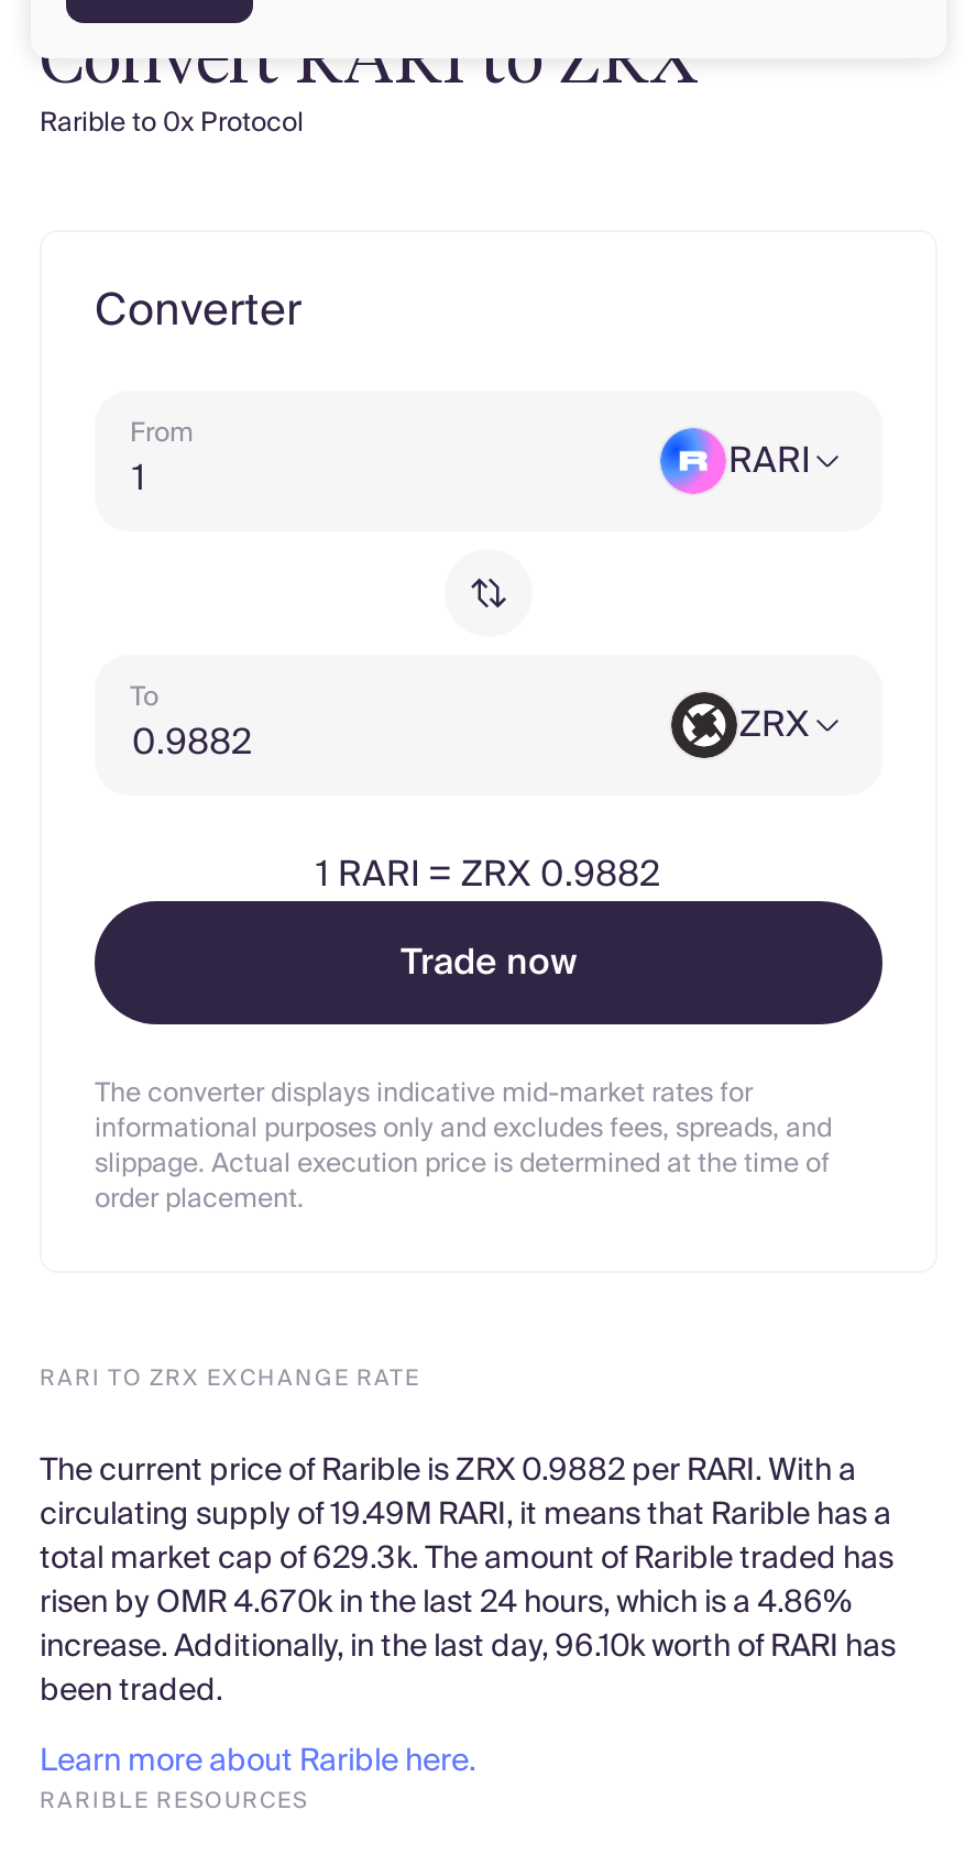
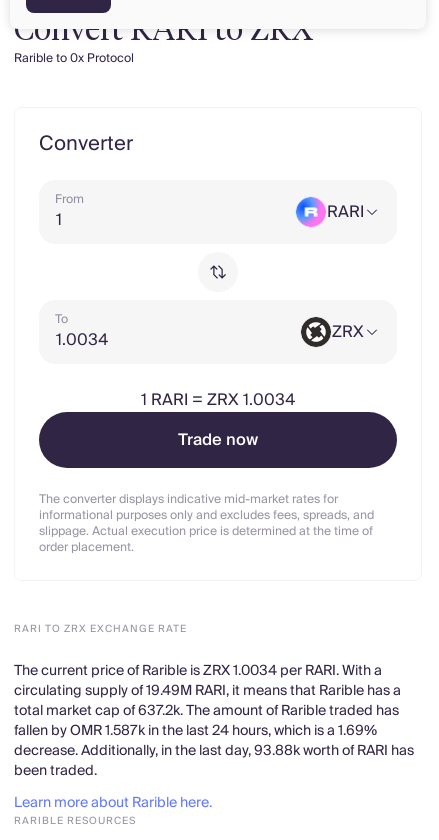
- 1 RARI = ZRX 0.9882
+ 1 RARI = ZRX 1.0034

- The current price of Rarible is ZRX 0.9882 per RARI. With a
+ The current price of Rarible is ZRX 1.0034 per RARI. With a

- total market cap of 629.3k. The amount of Rarible traded has
+ total market cap of 637.2k. The amount of Rarible traded has

- risen by OMR 4.670k in the last 24 hours, which is a 4.86%
+ fallen by OMR 1.587k in the last 24 hours, which is a 1.69%

- increase. Additionally, in the last day, 96.10k worth of RARI has
+ decrease. Additionally, in the last day, 93.88k worth of RARI has
